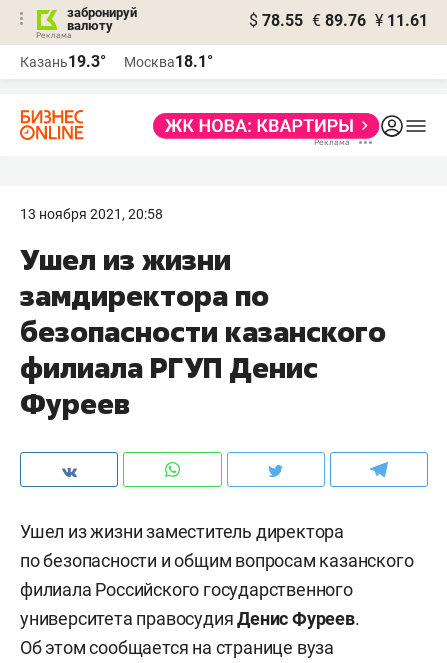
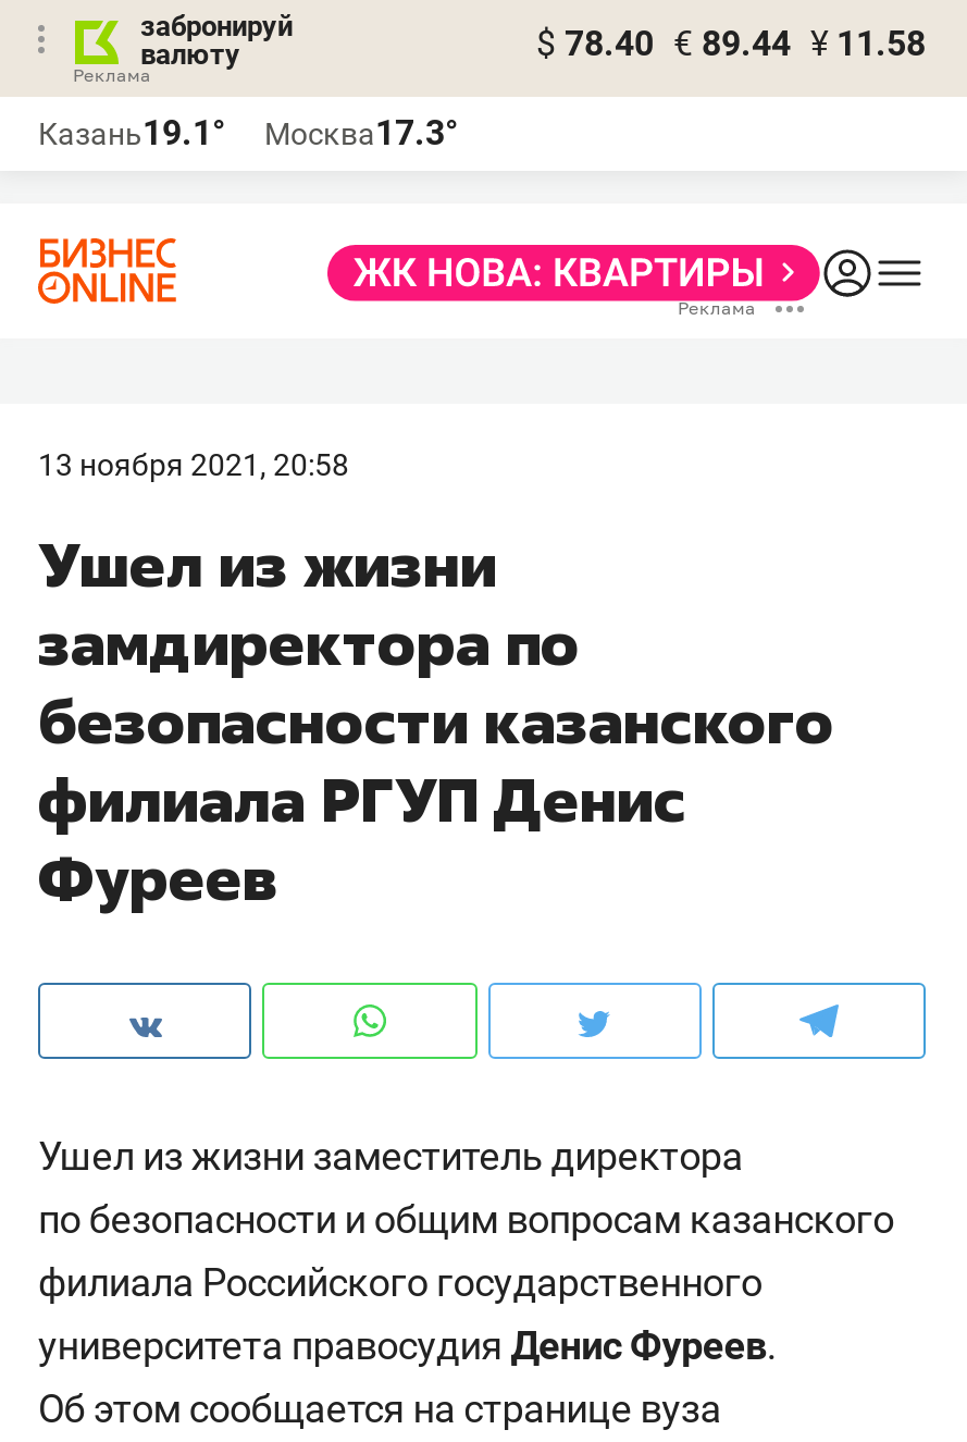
- $ 78.55 € 89.76 ¥ 11.61
+ $ 78.40 € 89.44 ¥ 11.58

- Казань19.3°
+ Казань19.1°

- Москва18.1°
+ Москва17.3°
